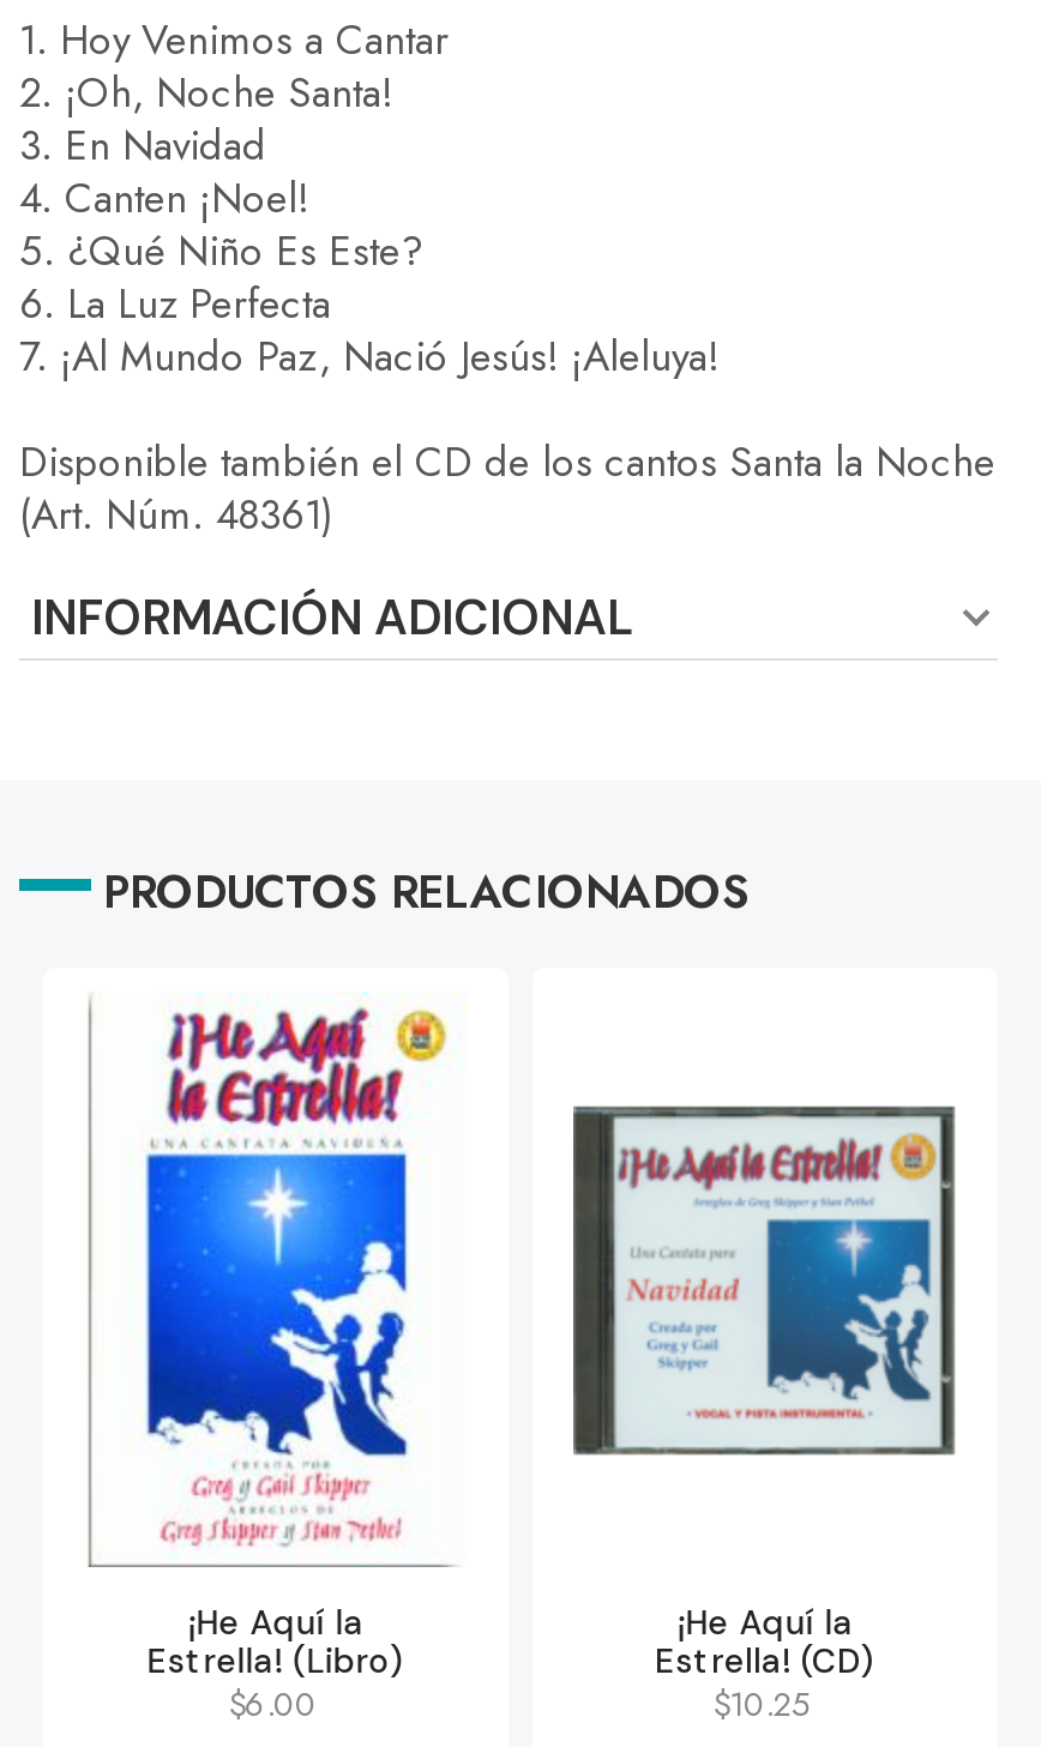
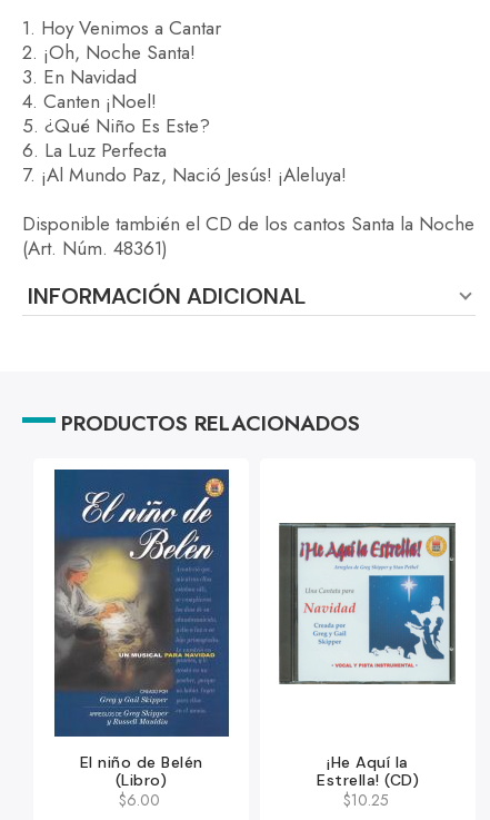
- [image]
- ¡He Aquí la
- Estrella! (Libro)
+ [image]
+ El niño de Belén
+ (Libro)
